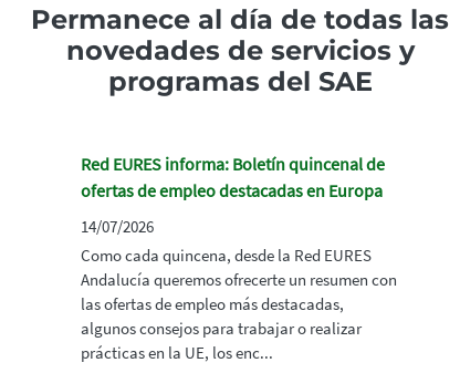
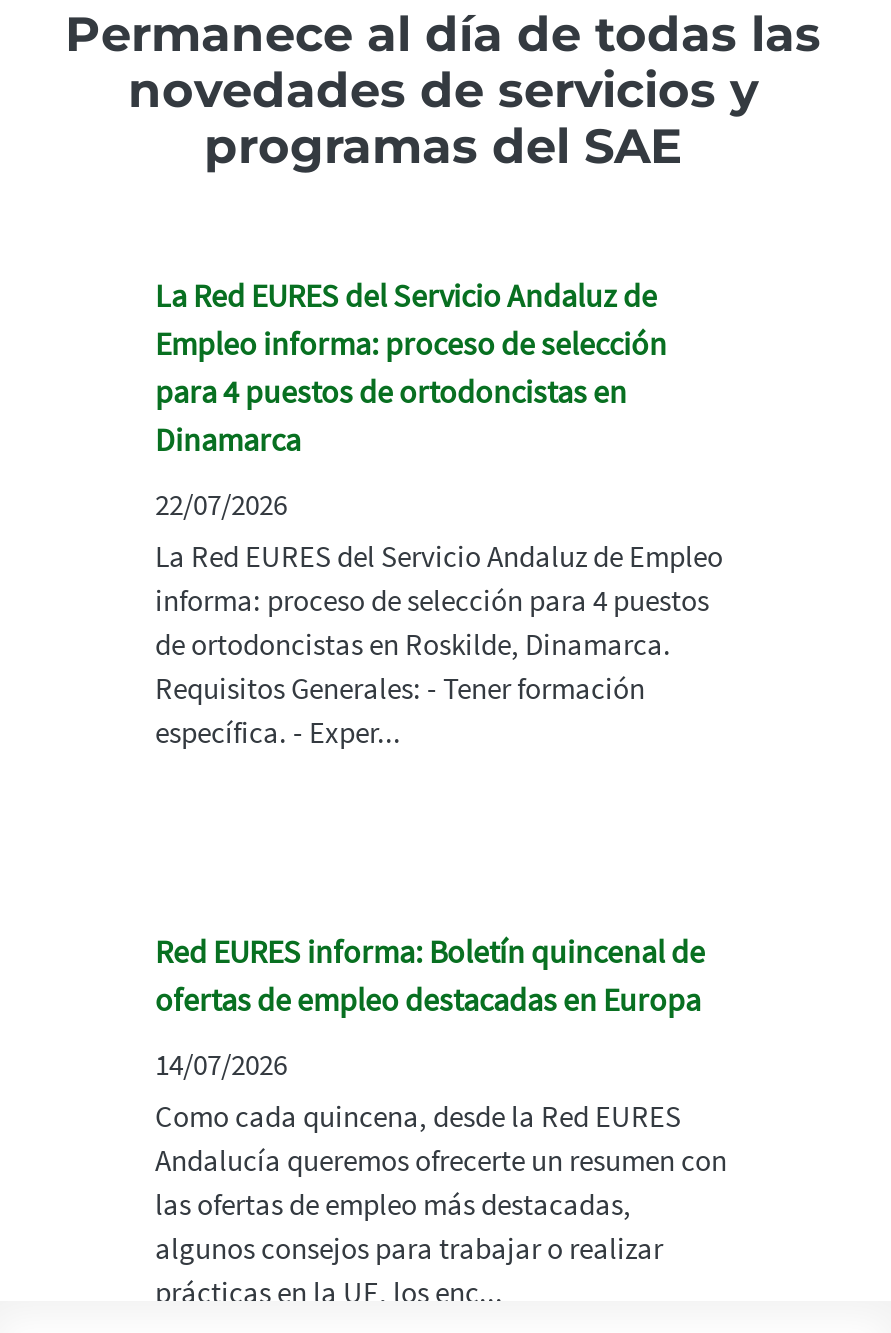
+ La Red EURES del Servicio Andaluz de
+ Empleo informa: proceso de selección
+ para 4 puestos de ortodoncistas en
+ Dinamarca
+ 22/07/2026
+ La Red EURES del Servicio Andaluz de Empleo
+ informa: proceso de selección para 4 puestos
+ de ortodoncistas en Roskilde, Dinamarca.
+ Requisitos Generales: - Tener formación
+ específica. - Exper...
